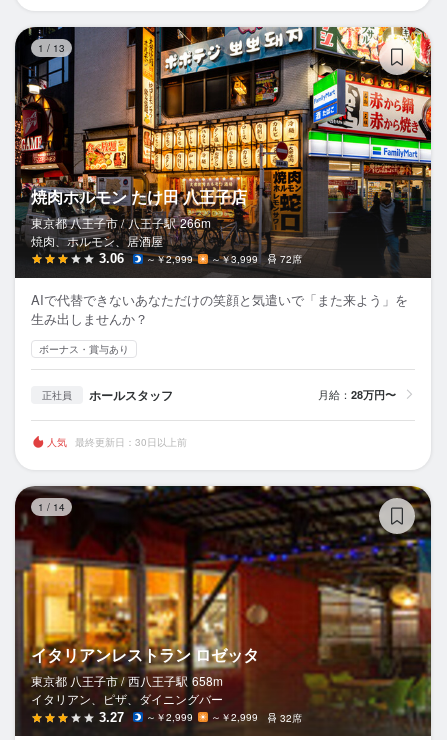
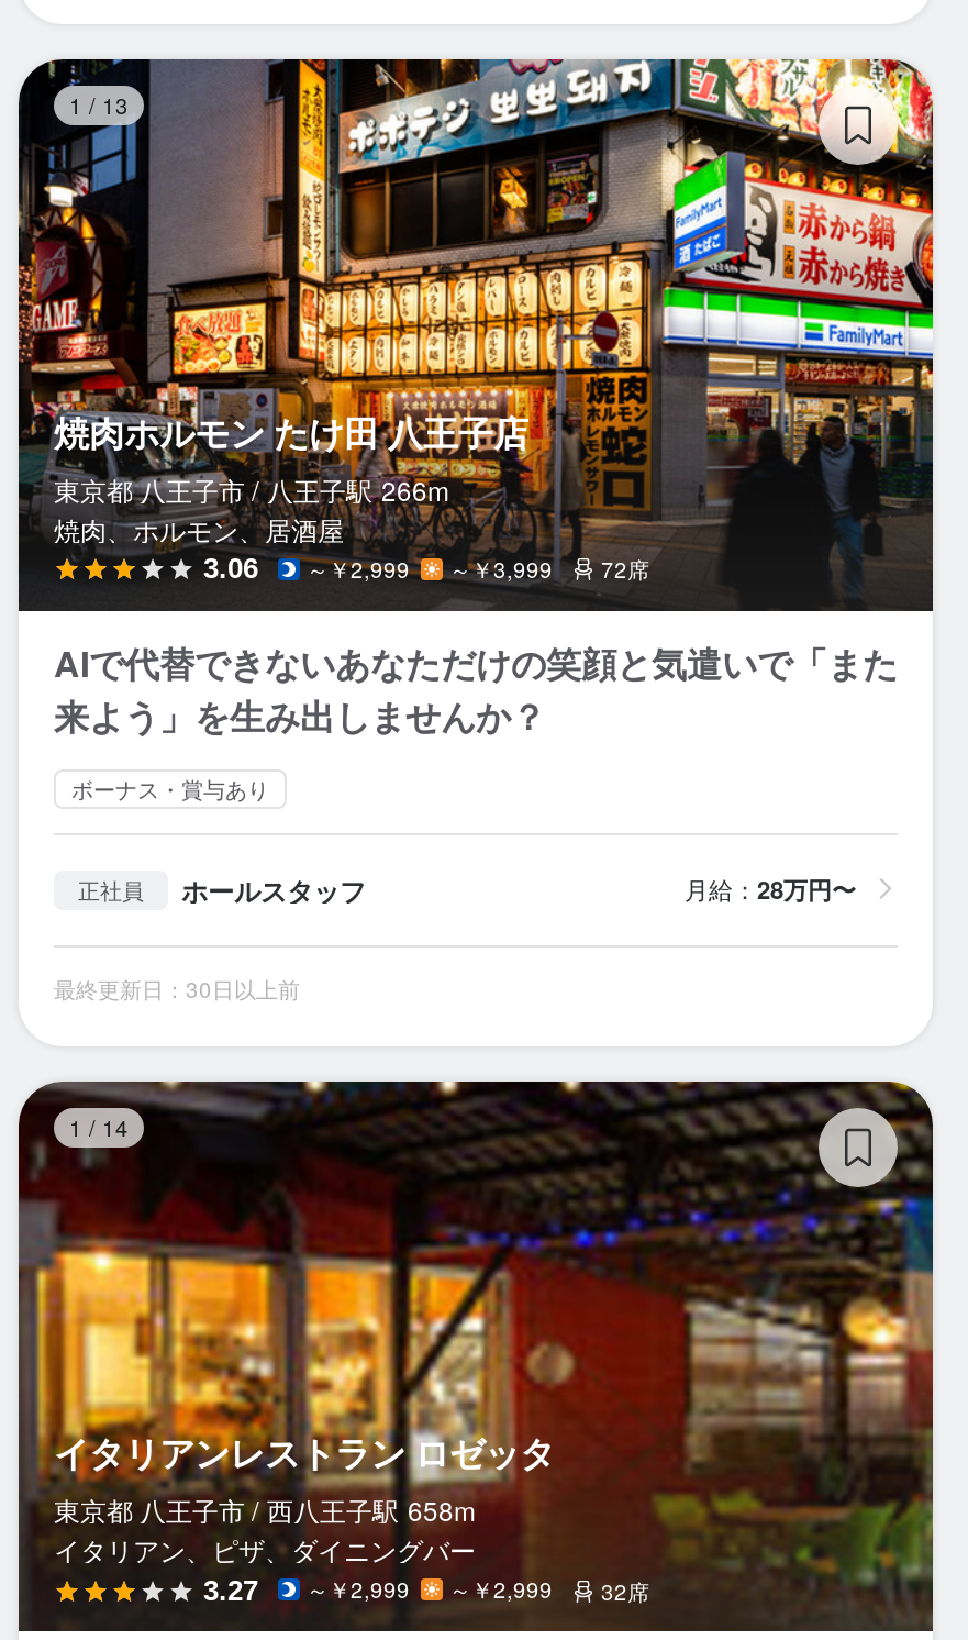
- 人気 最終更新日：30日以上前
+ 最終更新日：30日以上前
